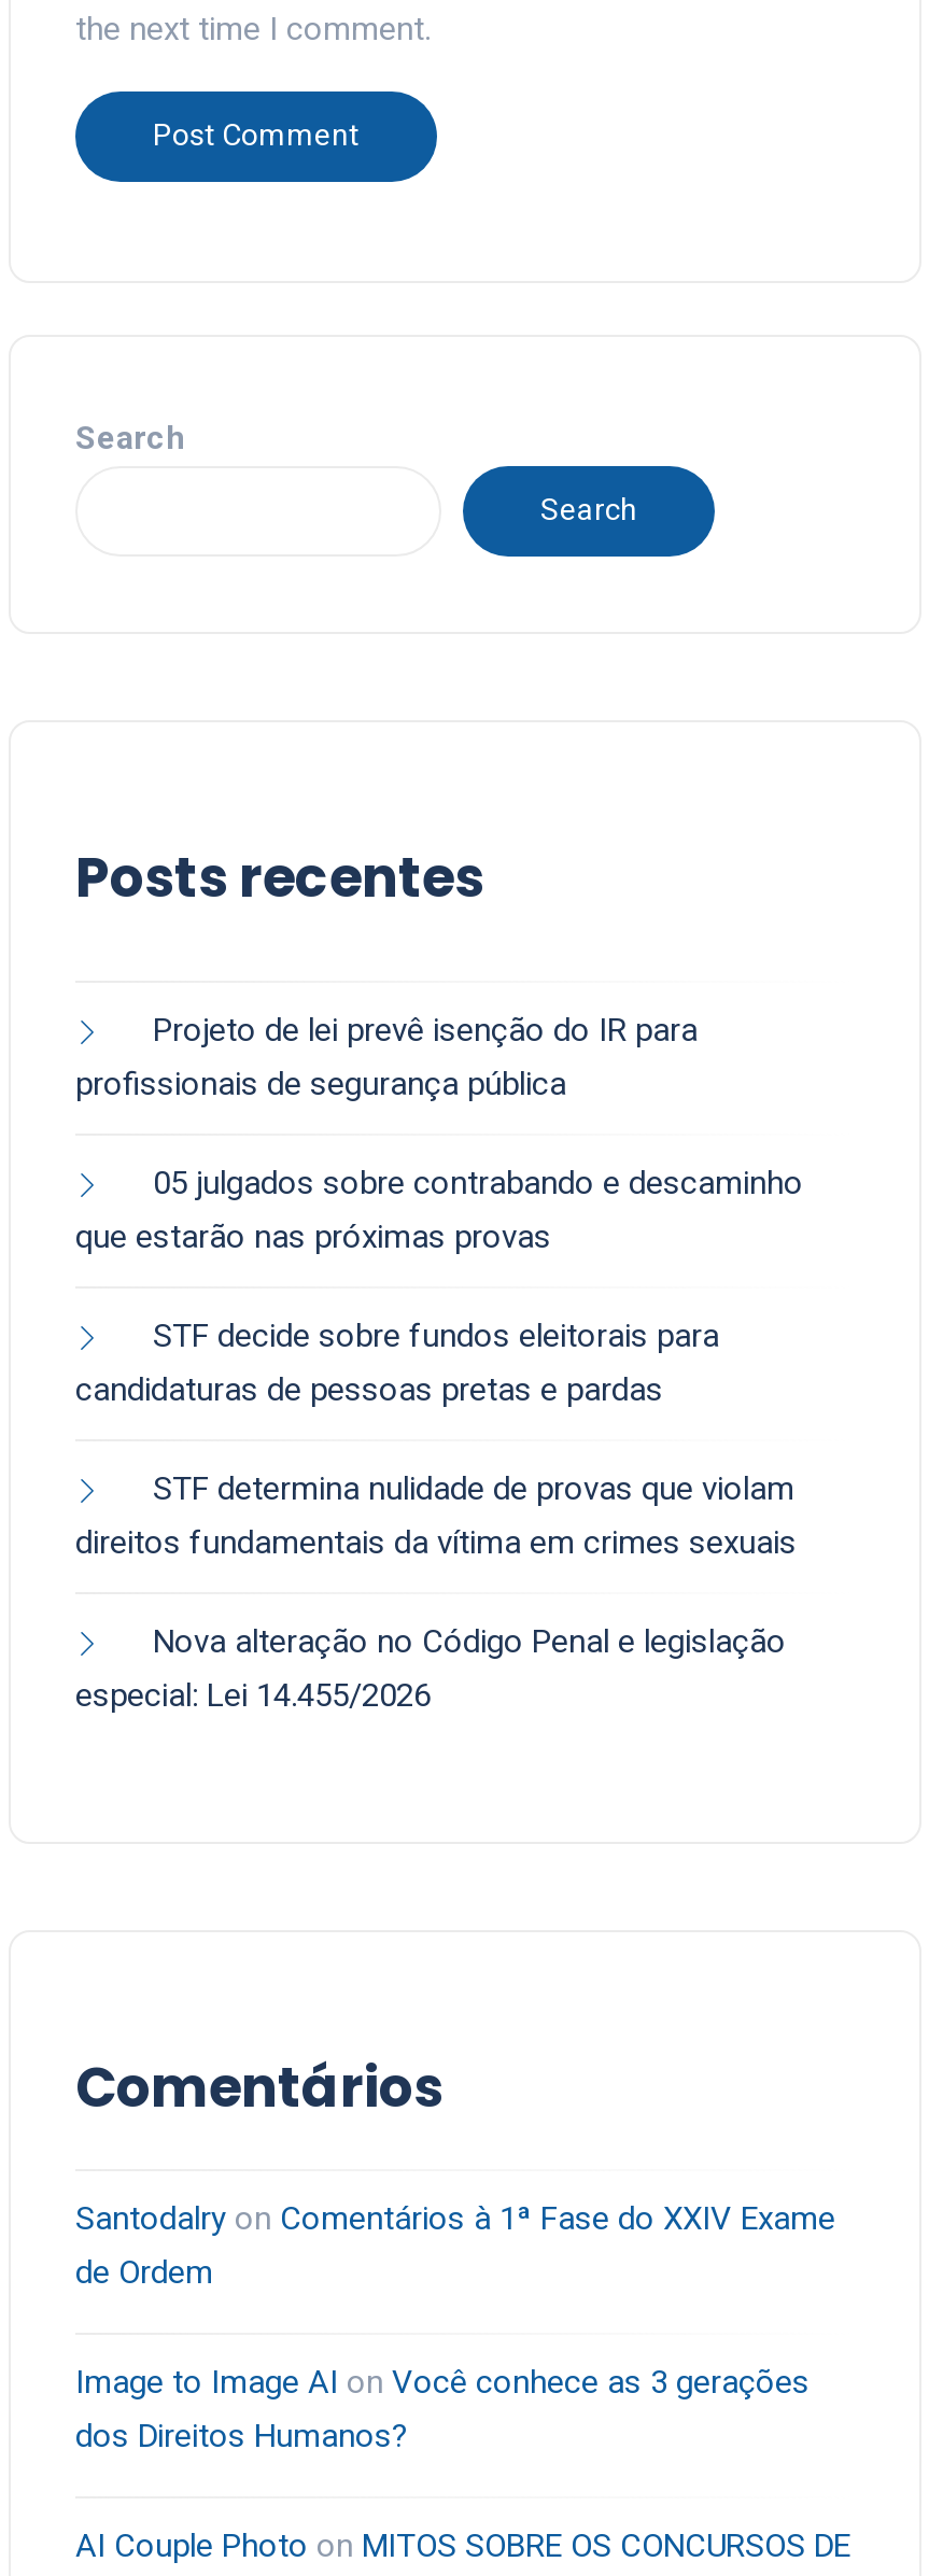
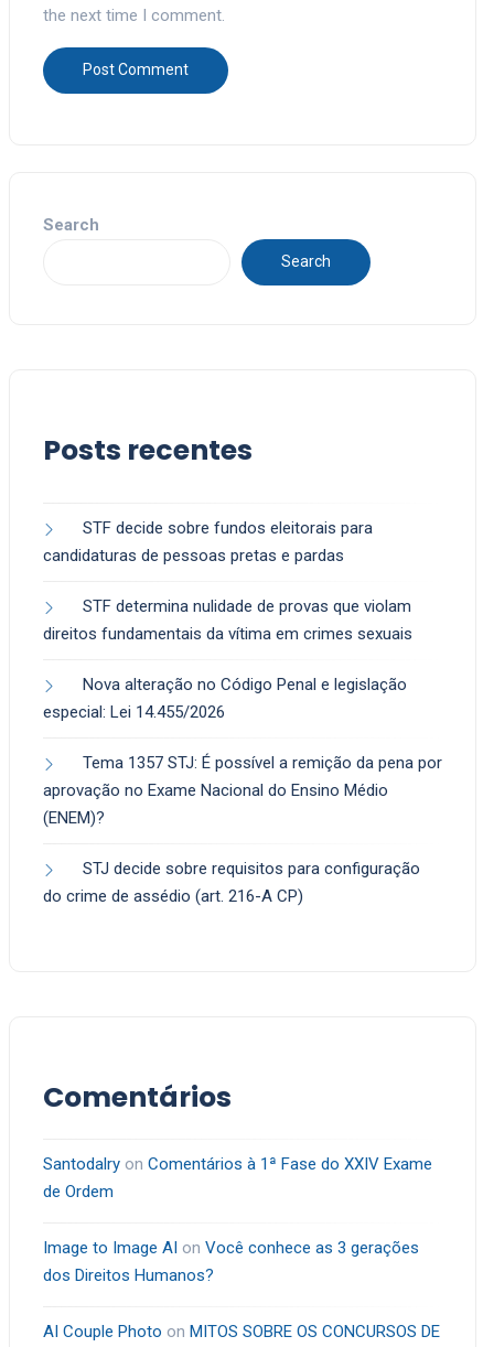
- Projeto de lei prevê isenção do IR para
- profissionais de segurança pública
- 05 julgados sobre contrabando e descaminho
- que estarão nas próximas provas

moved up: STF decide sobre fundos eleitorais para | candidaturas de pessoas pretas e pardas | STF determina nulidade de provas que violam | direitos fundamentais da vítima em crimes sexuais | Nova alteração no Código Penal e legislação | especial: Lei 14.455/2026

+ Tema 1357 STJ: É possível a remição da pena por
+ aprovação no Exame Nacional do Ensino Médio
+ (ENEM)?
+ STJ decide sobre requisitos para configuração
+ do crime de assédio (art. 216-A CP)
